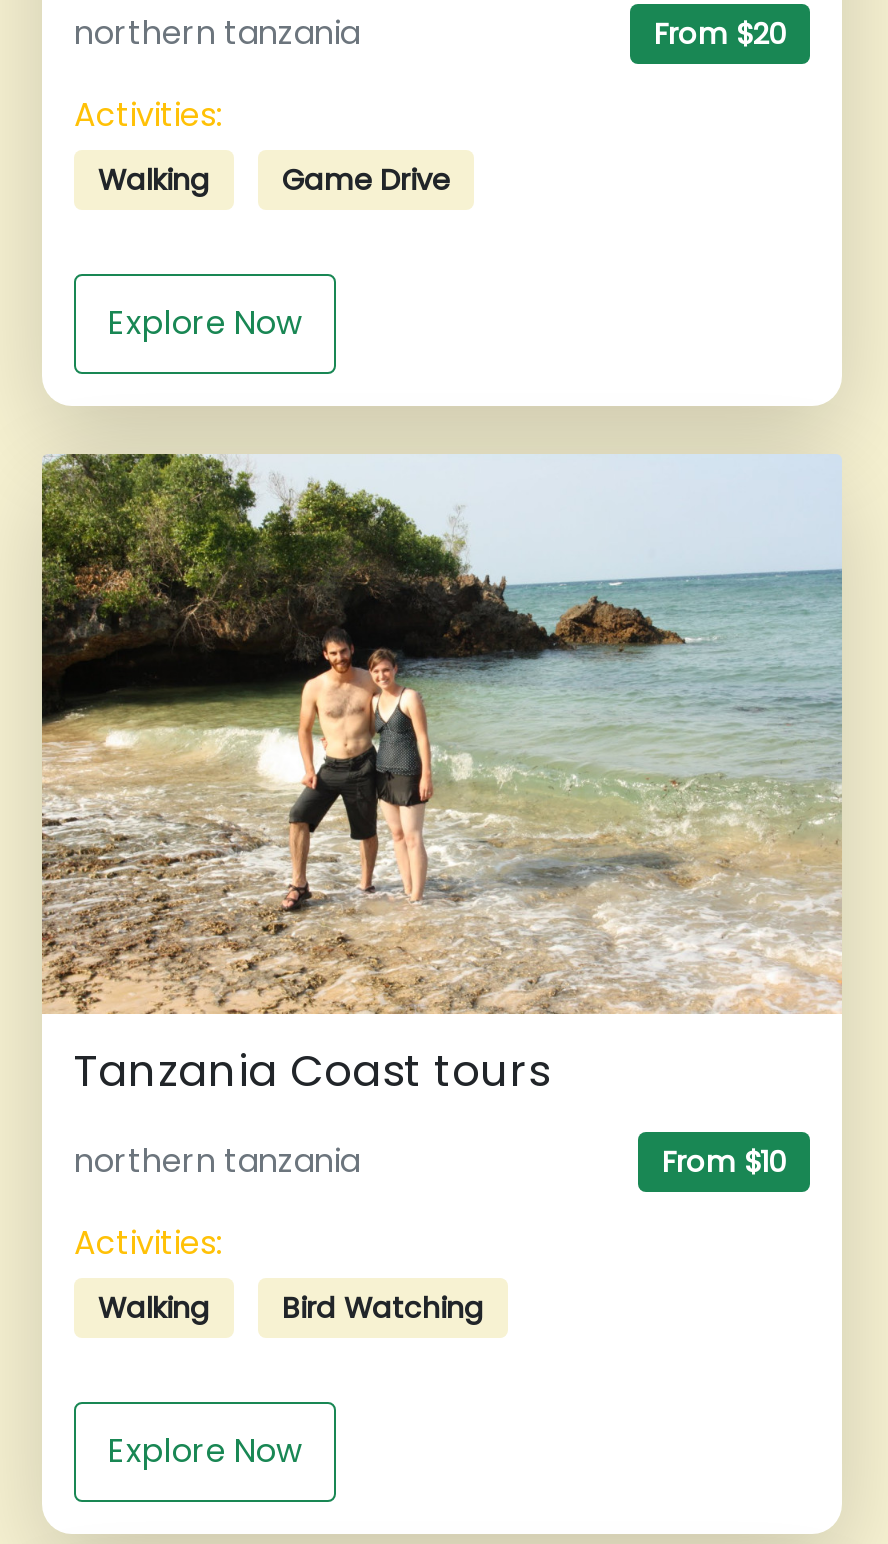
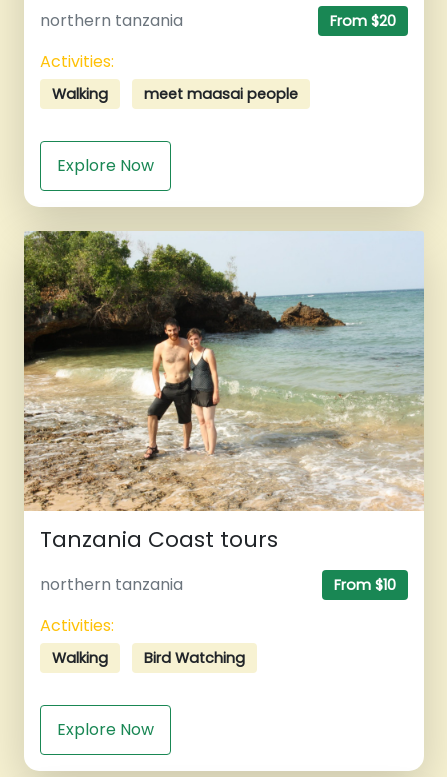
- Game Drive
+ meet maasai people
